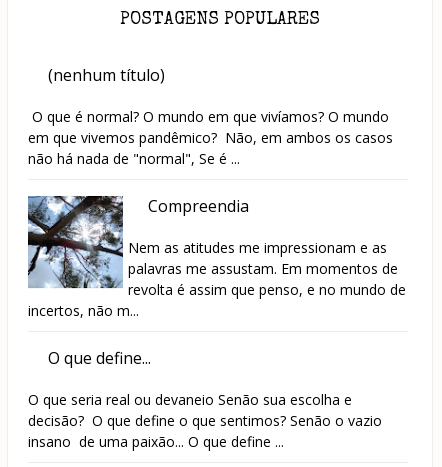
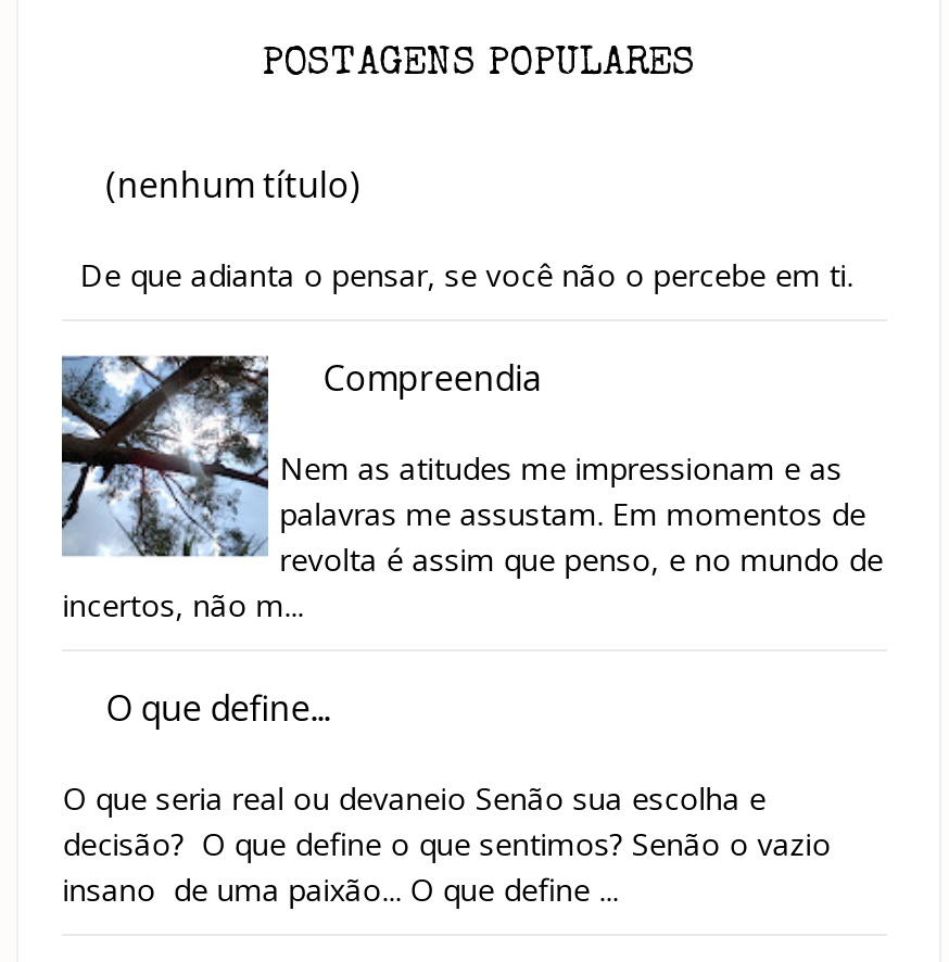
- O que é normal? O mundo em que vivíamos? O mundo
- em que vivemos pandêmico? Não, em ambos os casos
- não há nada de "normal", Se é ...
+ De que adianta o pensar, se você não o percebe em ti.
